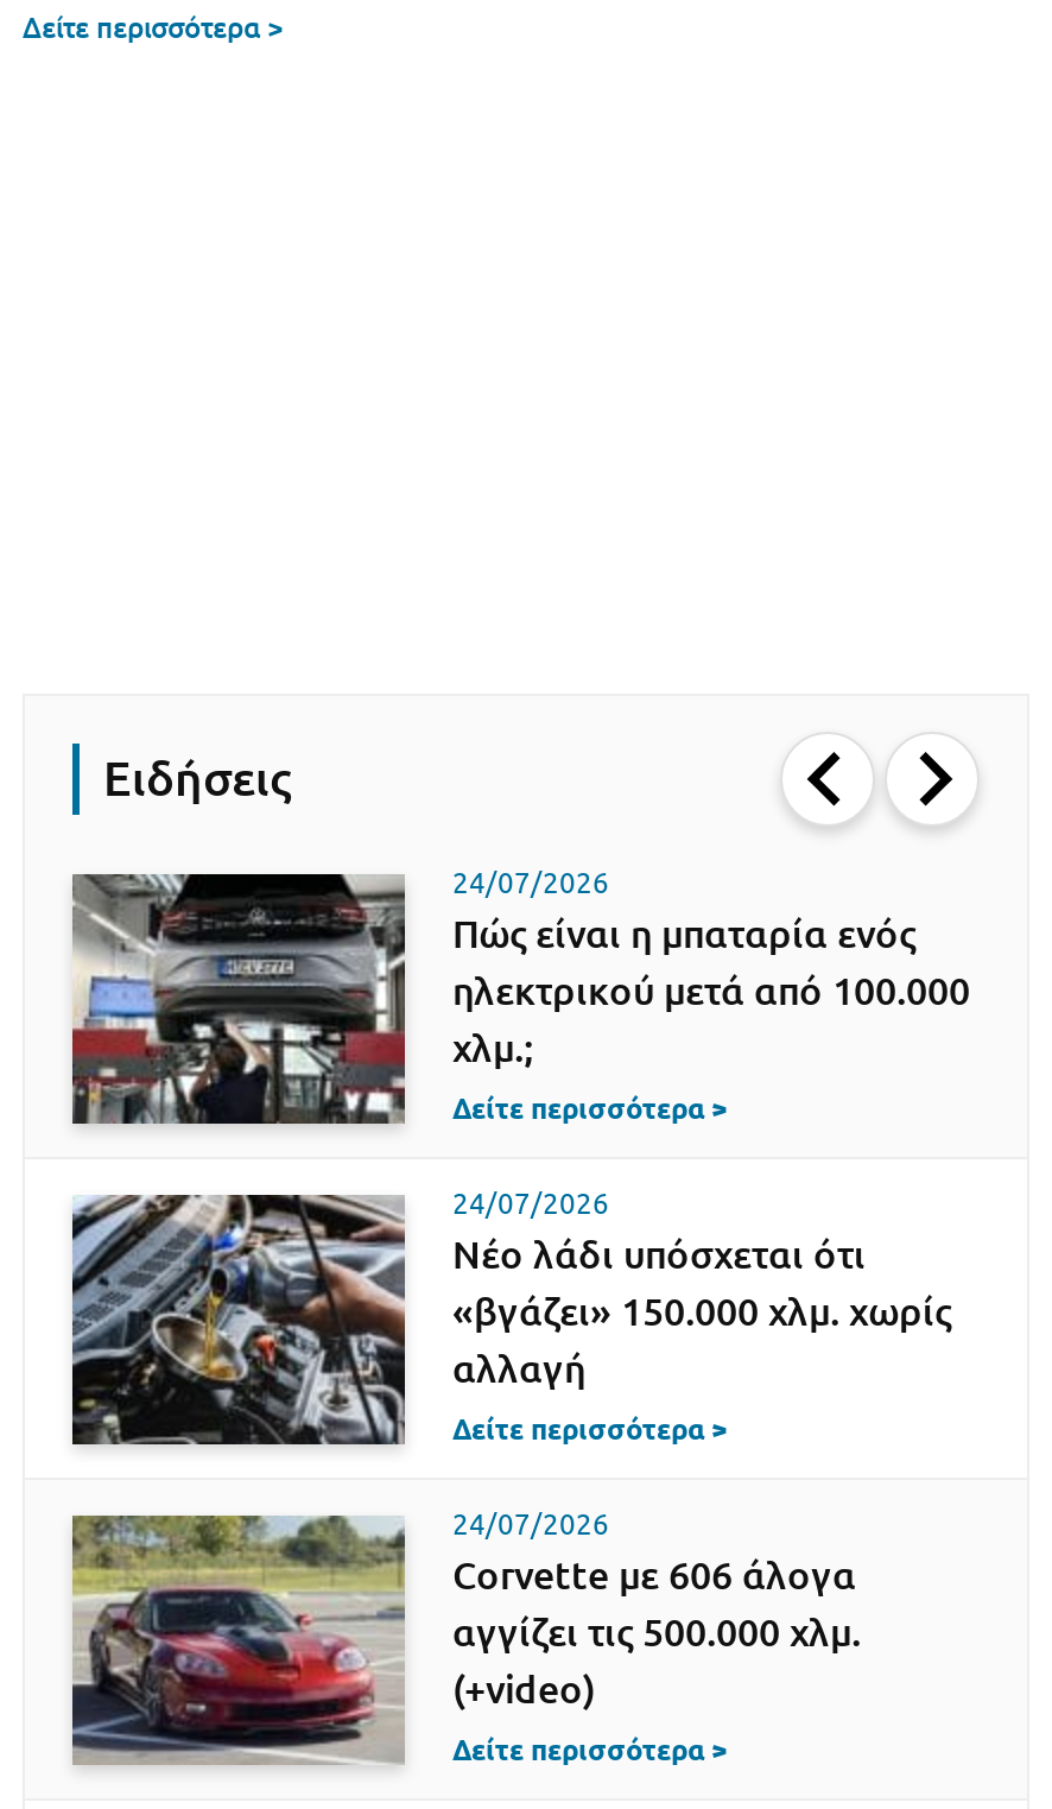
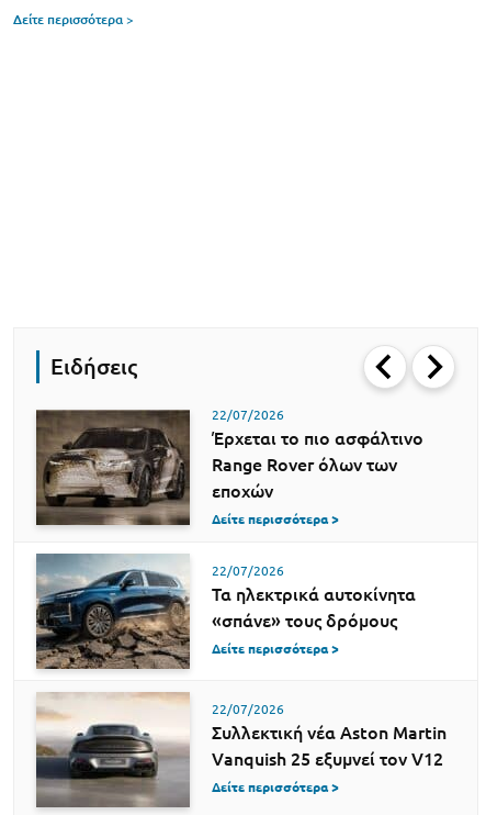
- [image]
- 24/07/2026
- Πώς είναι η μπαταρία ενός
- ηλεκτρικού μετά από 100.000
- χλμ.;
+ [image]
+ 22/07/2026
+ Έρχεται το πιο ασφάλτινο
+ Range Rover όλων των
+ εποχών

- [image]
- 24/07/2026
- Νέο λάδι υπόσχεται ότι
- «βγάζει» 150.000 χλμ. χωρίς
- αλλαγή
+ [image]
+ 22/07/2026
+ Τα ηλεκτρικά αυτοκίνητα
+ «σπάνε» τους δρόμους

- [image]
- 24/07/2026
- Corvette με 606 άλογα
- αγγίζει τις 500.000 χλμ.
- (+video)
+ [image]
+ 22/07/2026
+ Συλλεκτική νέα Aston Martin
+ Vanquish 25 εξυμνεί τον V12
